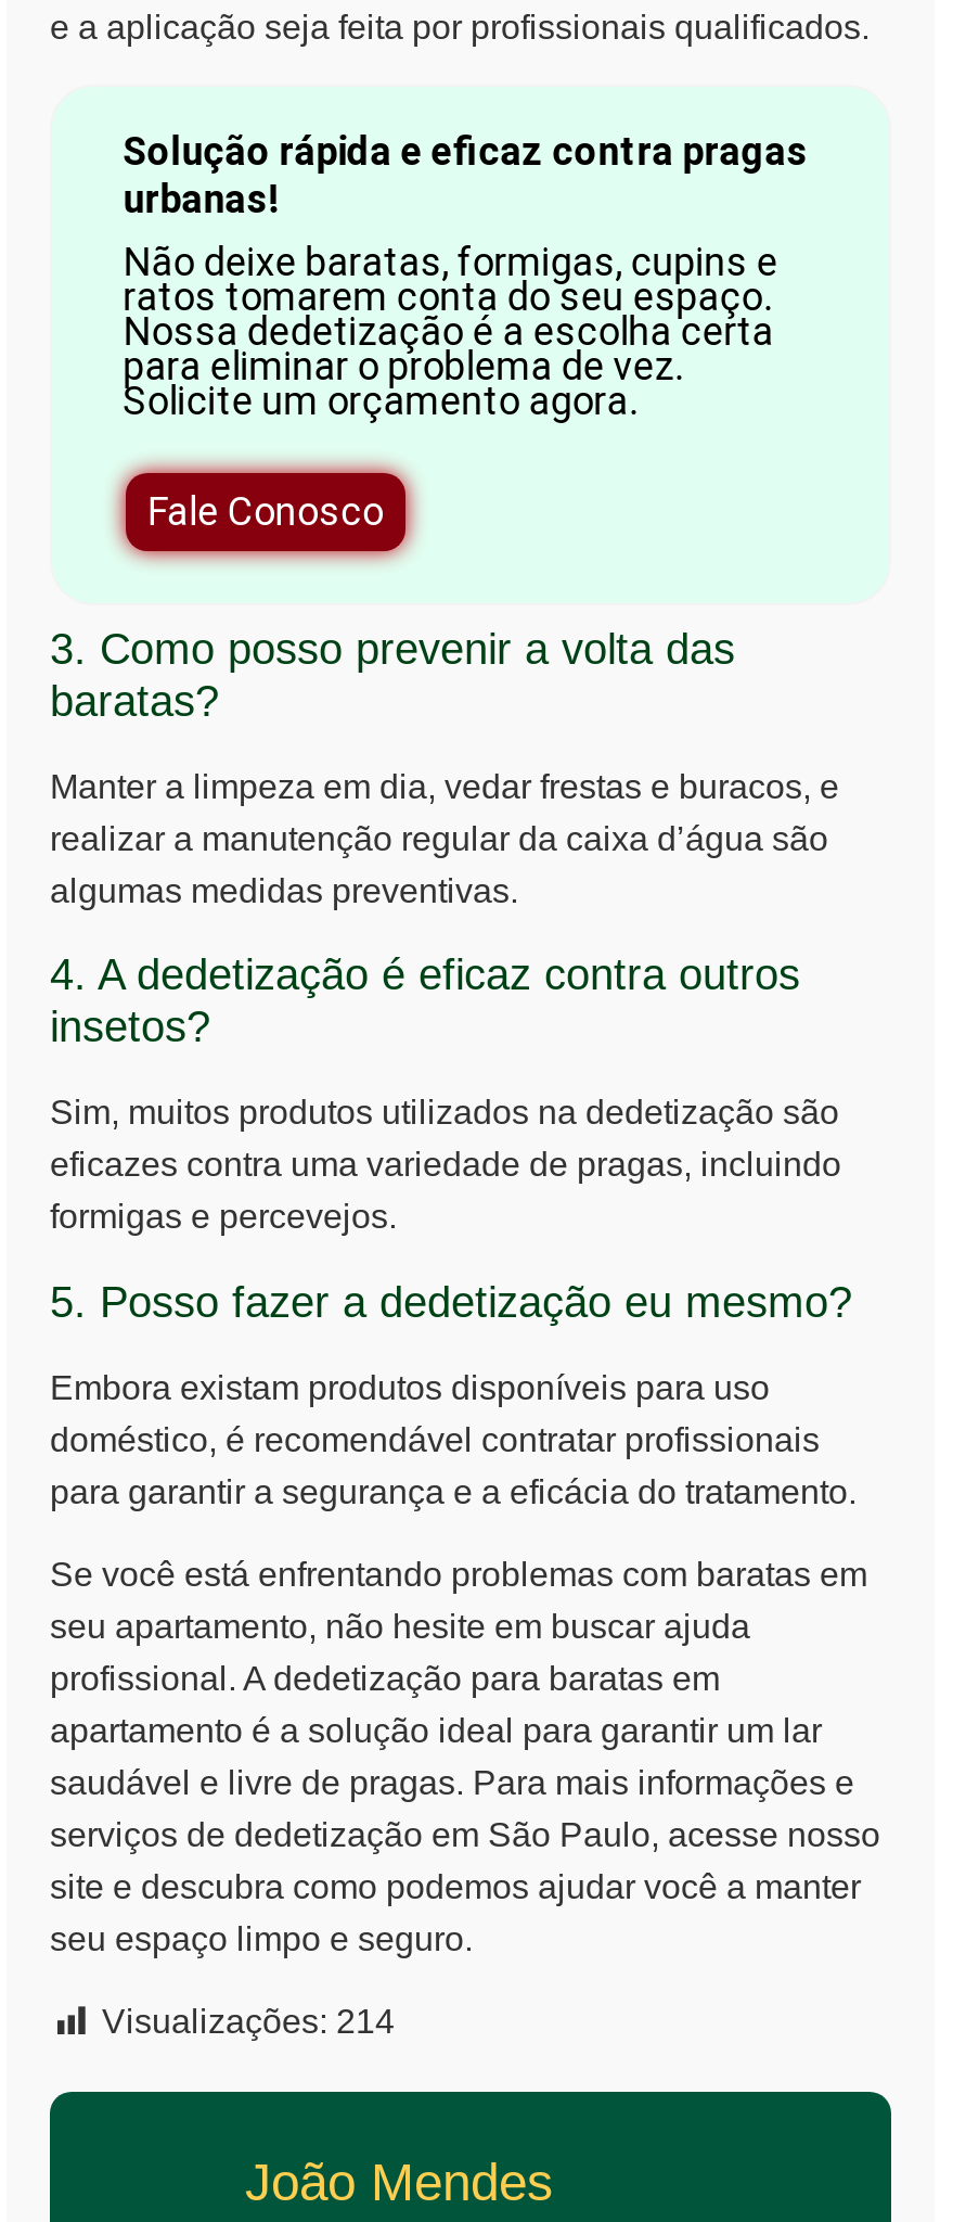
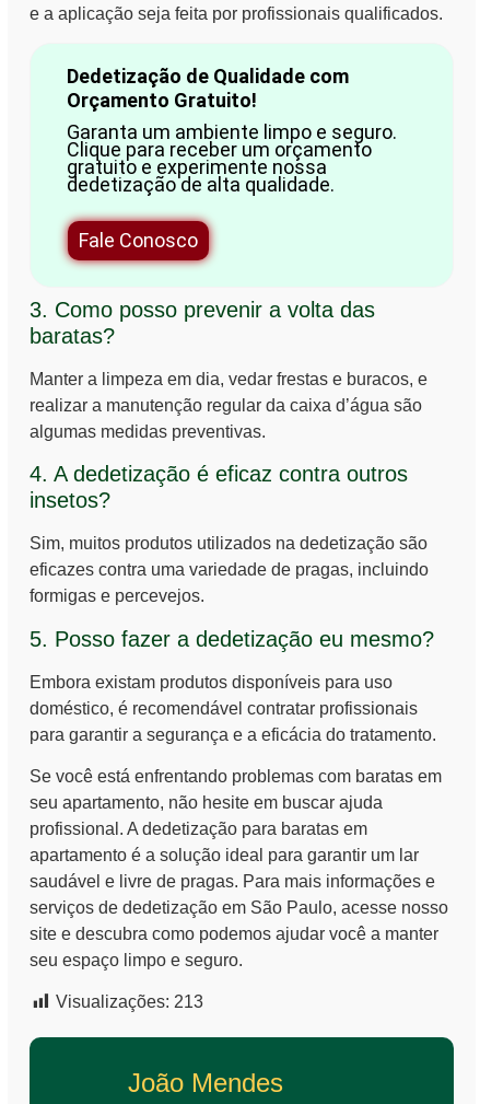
- Solução rápida e eficaz contra pragas
- urbanas!
- Não deixe baratas, formigas, cupins e
- ratos tomarem conta do seu espaço.
- Nossa dedetização é a escolha certa
- para eliminar o problema de vez.
- Solicite um orçamento agora.
+ Dedetização de Qualidade com
+ Orçamento Gratuito!
+ Garanta um ambiente limpo e seguro.
+ Clique para receber um orçamento
+ gratuito e experimente nossa
+ dedetização de alta qualidade.

- Visualizações: 214
+ Visualizações: 213
